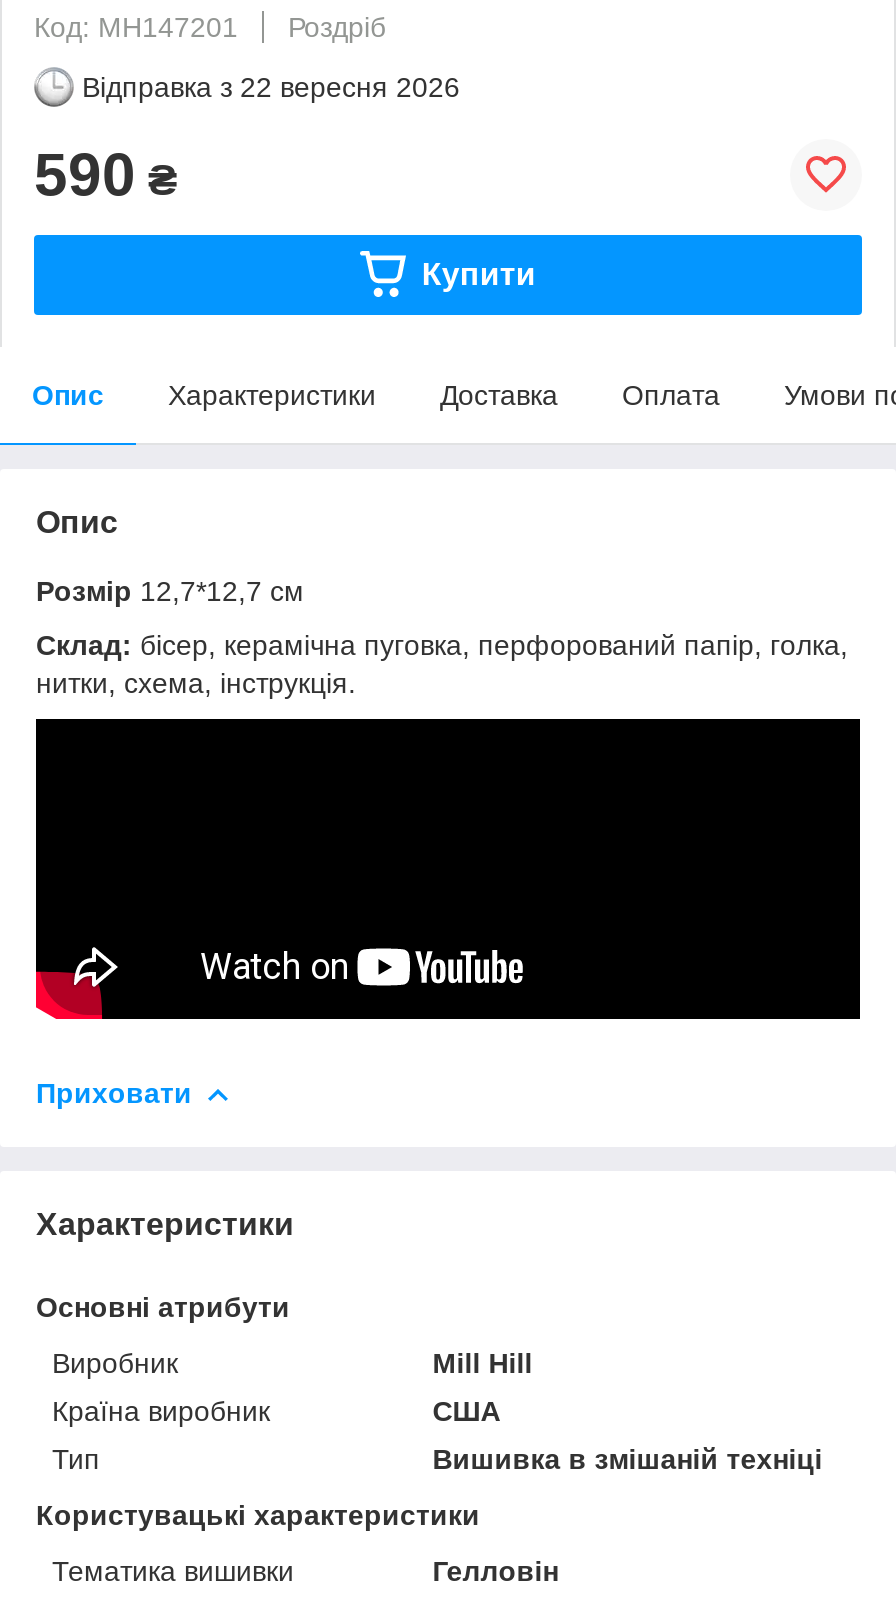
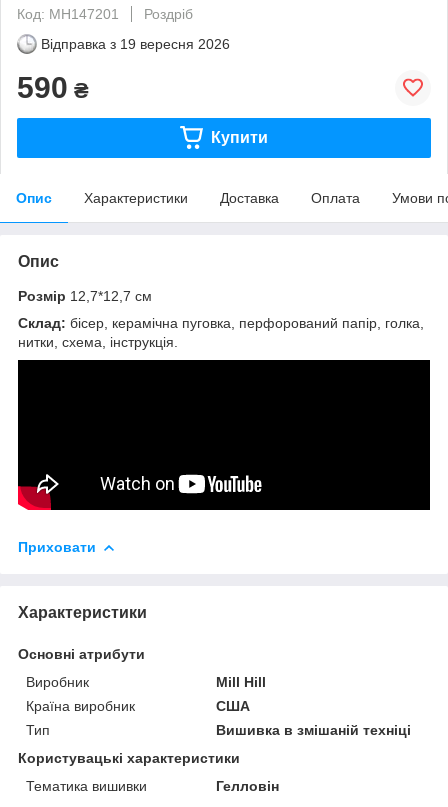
- Відправка з 22 вересня 2026
+ Відправка з 19 вересня 2026
